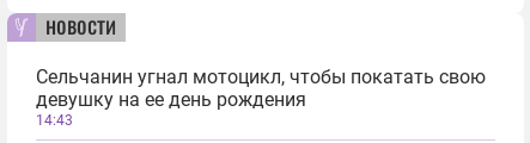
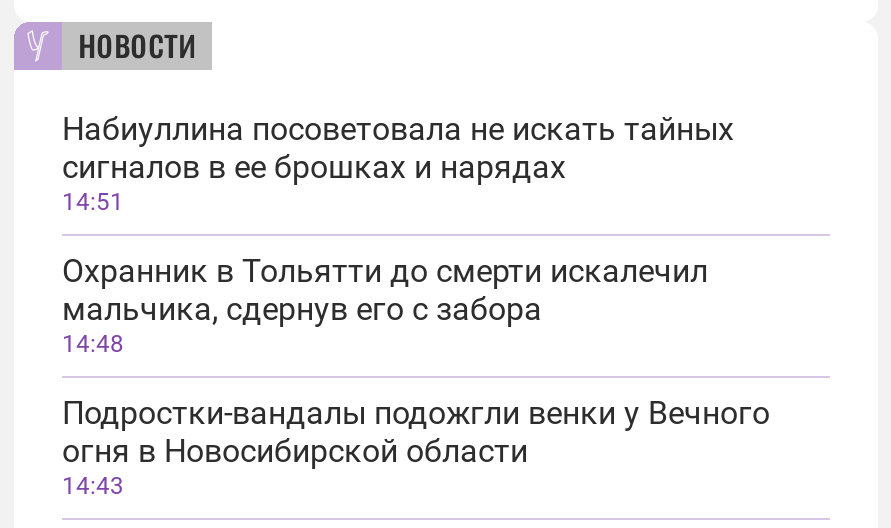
- Сельчанин угнал мотоцикл, чтобы покатать свою
- девушку на ее день рождения
+ Набиуллина посоветовала не искать тайных
+ сигналов в ее брошках и нарядах
+ 14:51
+ Охранник в Тольятти до смерти искалечил
+ мальчика, сдернув его с забора
+ 14:48
+ Подростки-вандалы подожгли венки у Вечного
+ огня в Новосибирской области
